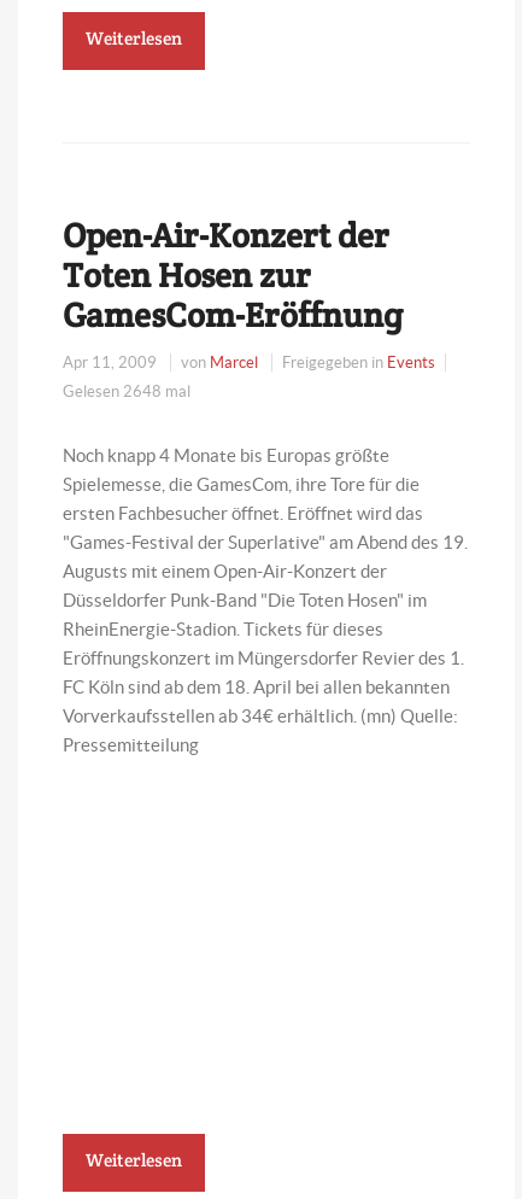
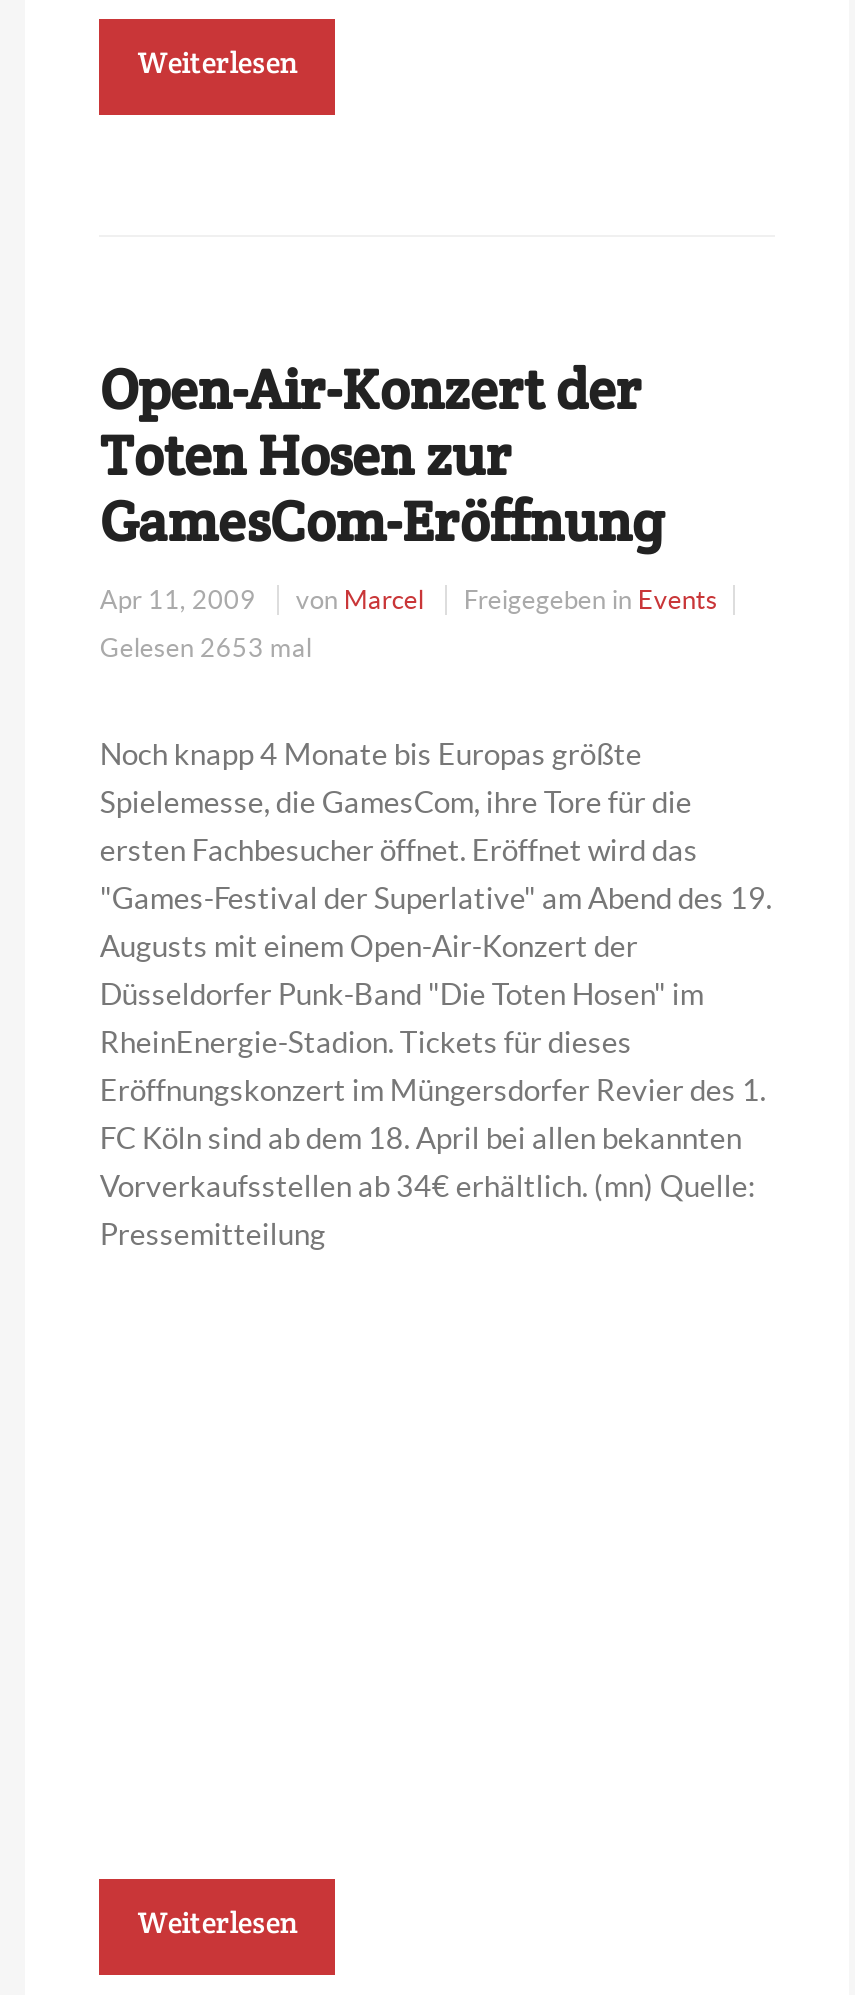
- Gelesen 2648 mal
+ Gelesen 2653 mal
